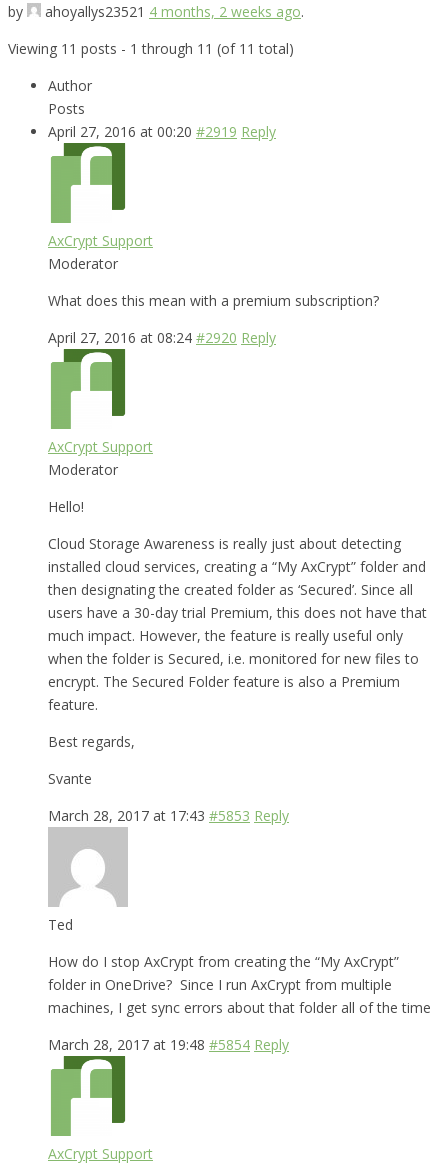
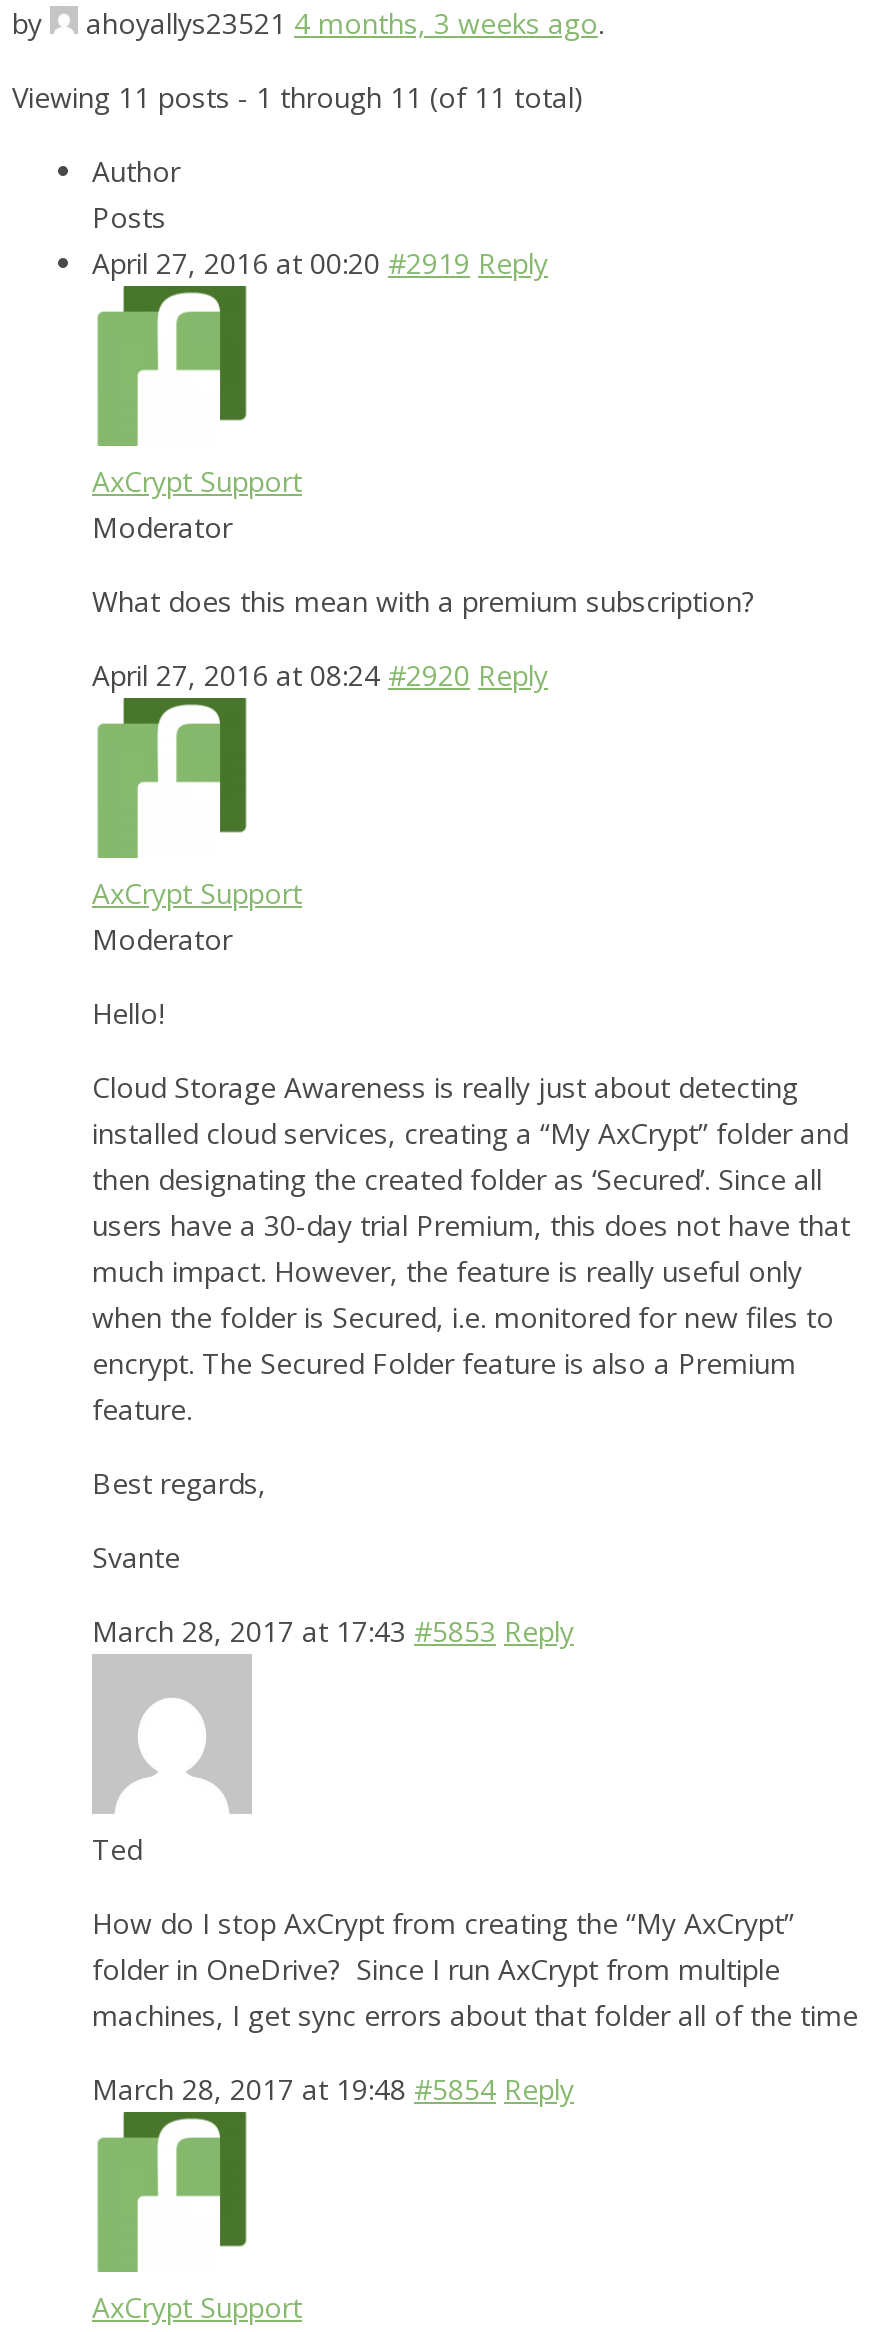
- ahoyallys23521 4 months, 2 weeks ago.
+ ahoyallys23521 4 months, 3 weeks ago.
